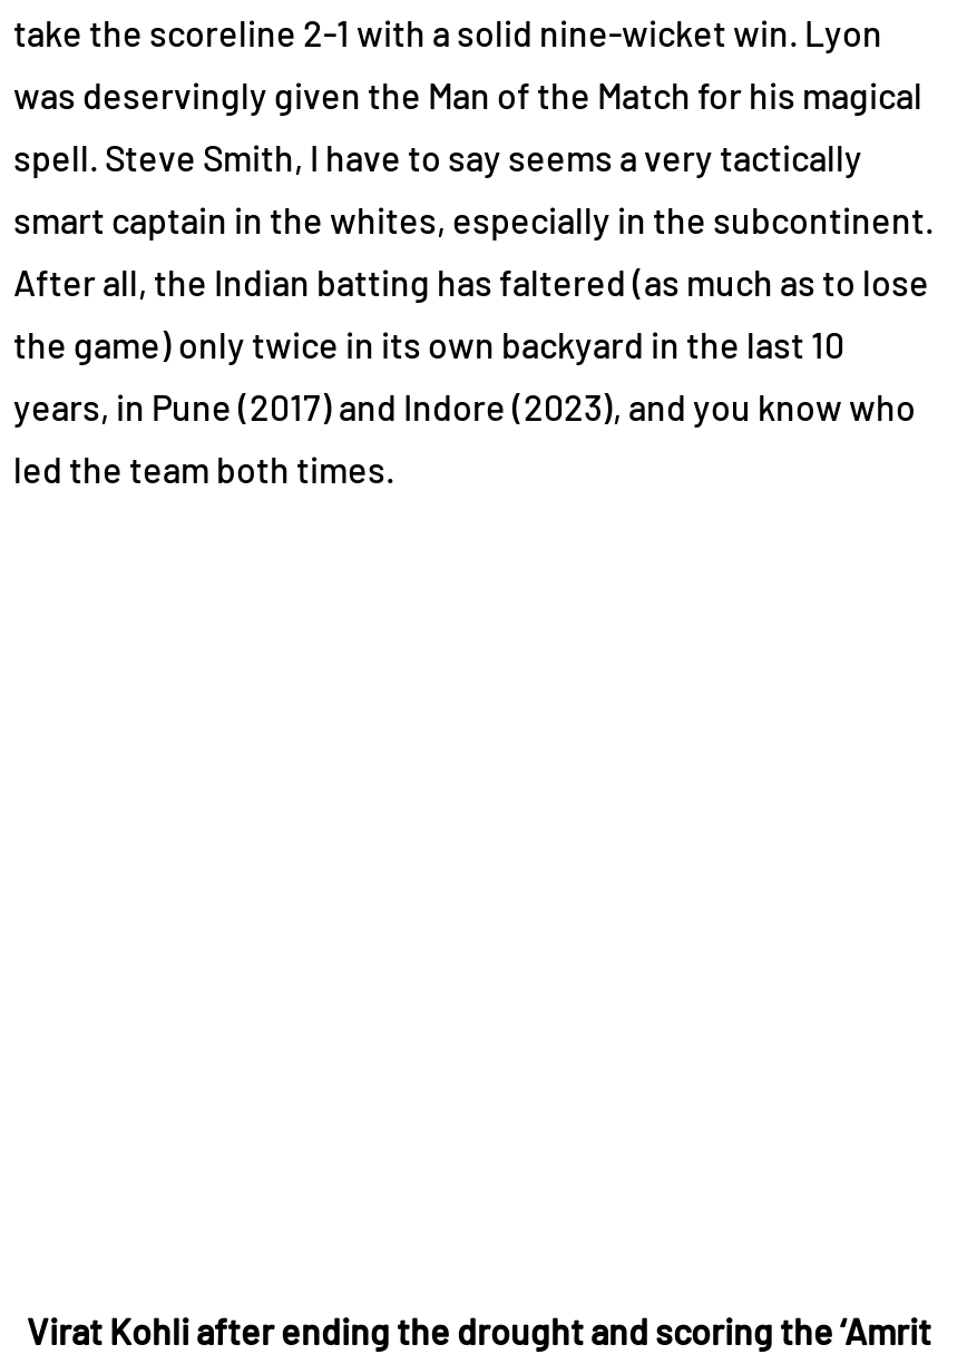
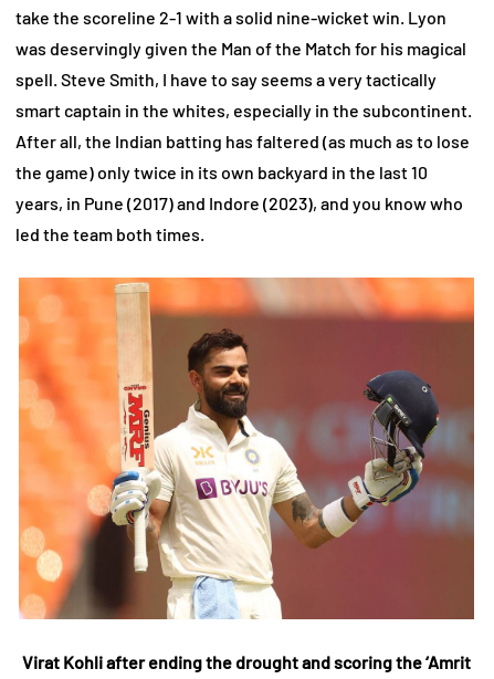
+ [image]
